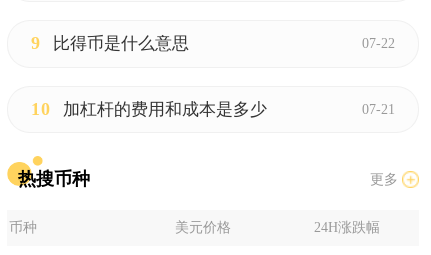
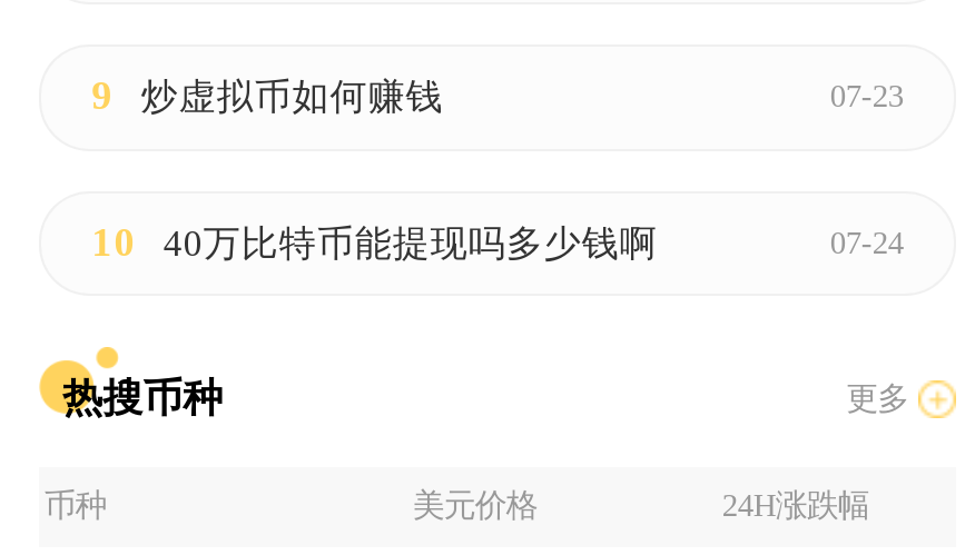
- 比得币是什么意思
- 07-22
+ 炒虚拟币如何赚钱
+ 07-23

- 加杠杆的费用和成本是多少
- 07-21
+ 40万比特币能提现吗多少钱啊
+ 07-24
